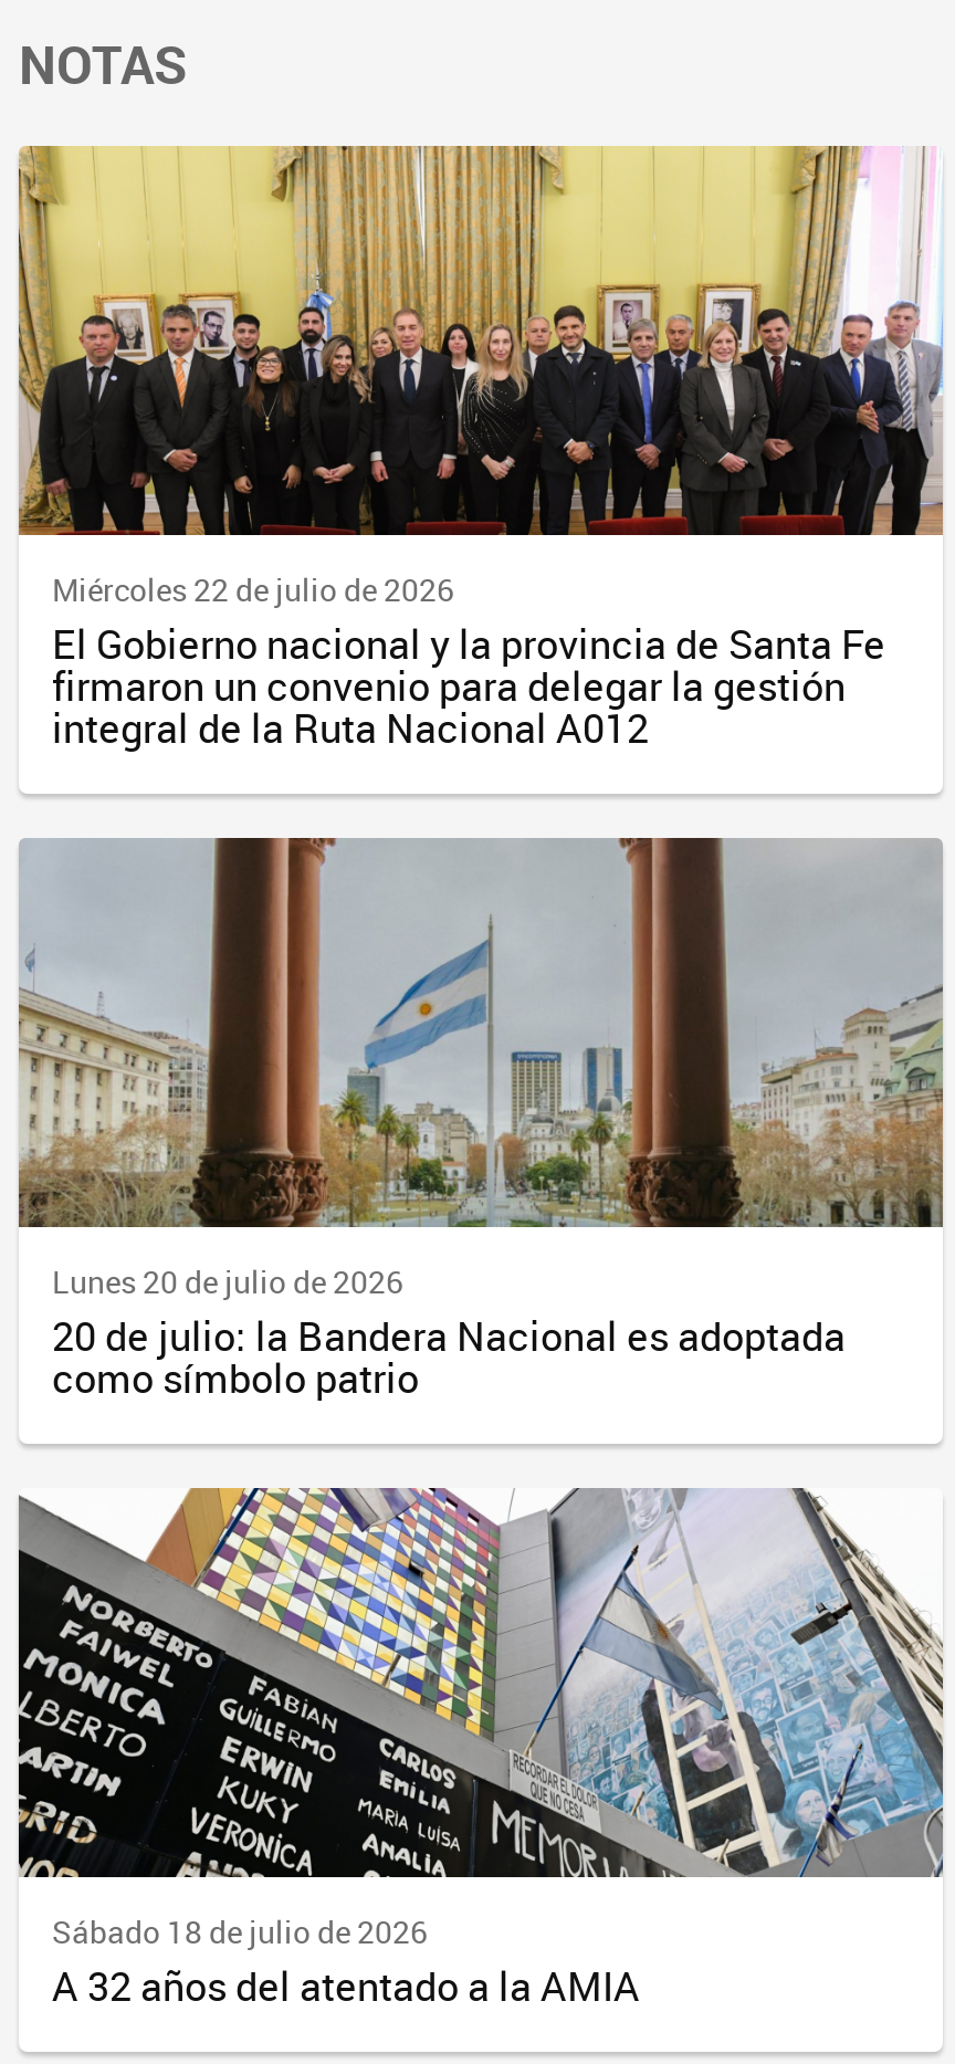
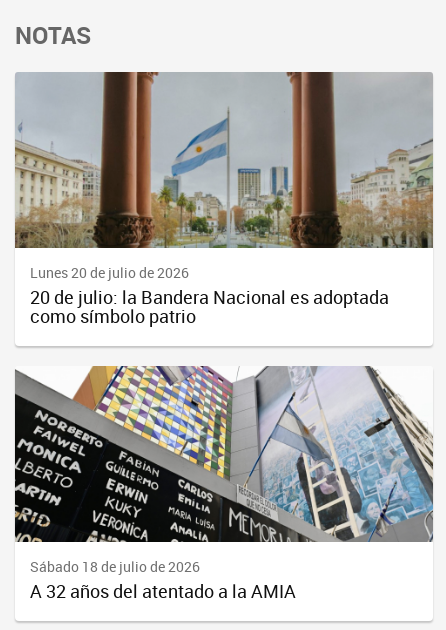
- [image]
- Miércoles 22 de julio de 2026
- El Gobierno nacional y la provincia de Santa Fe
- firmaron un convenio para delegar la gestión
- integral de la Ruta Nacional A012
